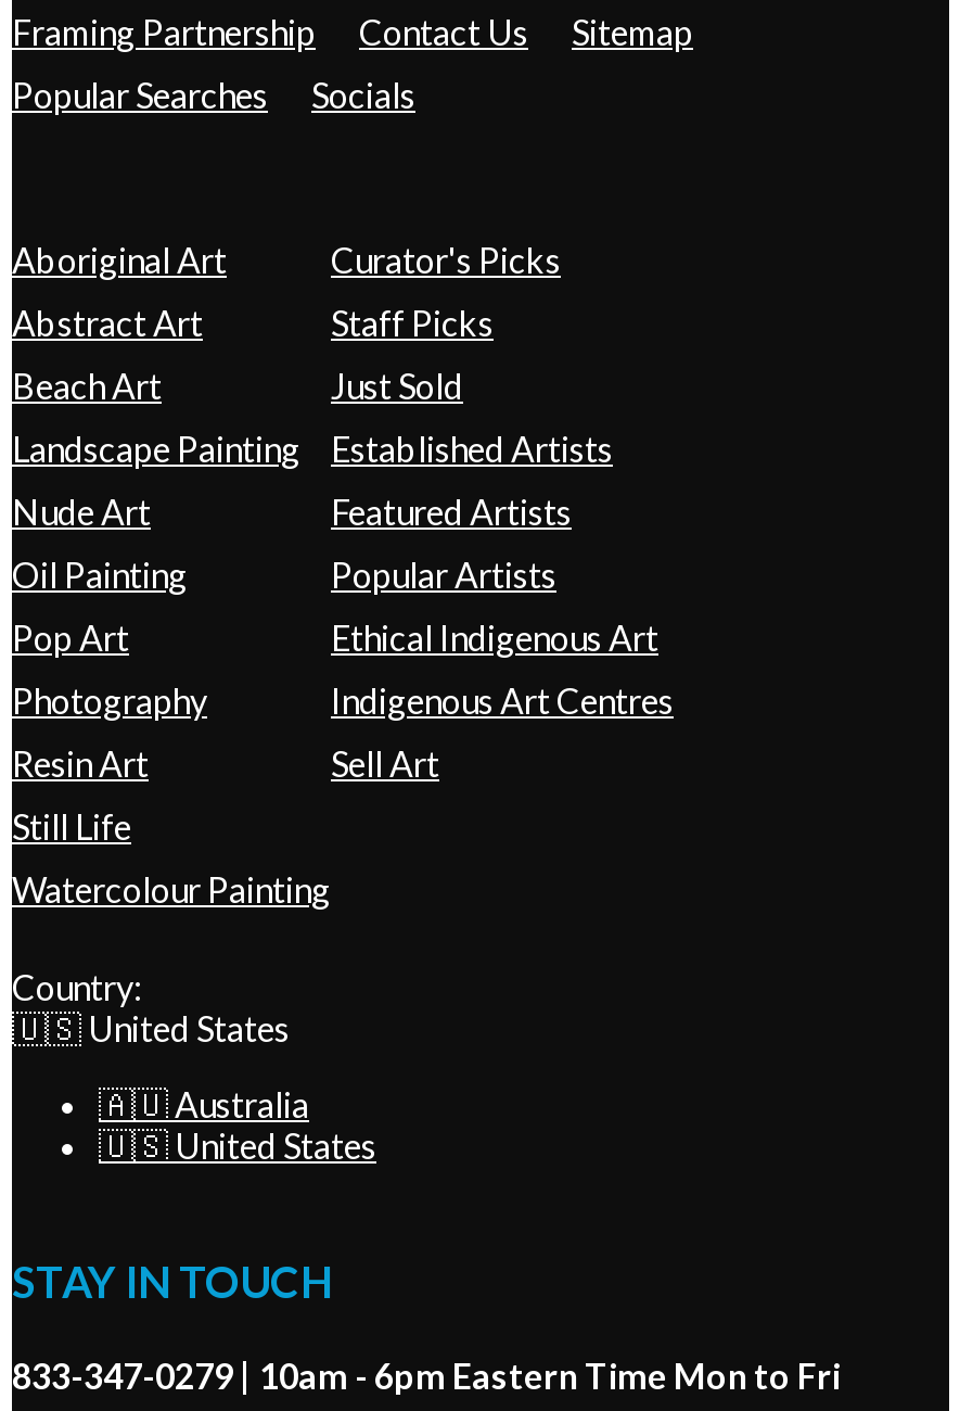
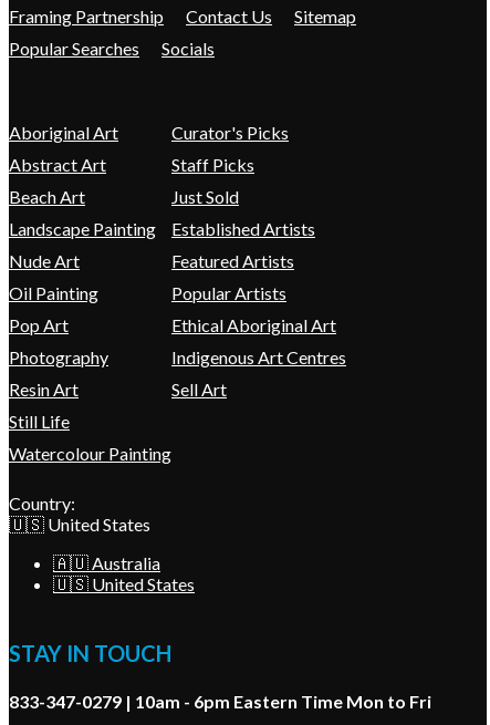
- Ethical Indigenous Art
+ Ethical Aboriginal Art
